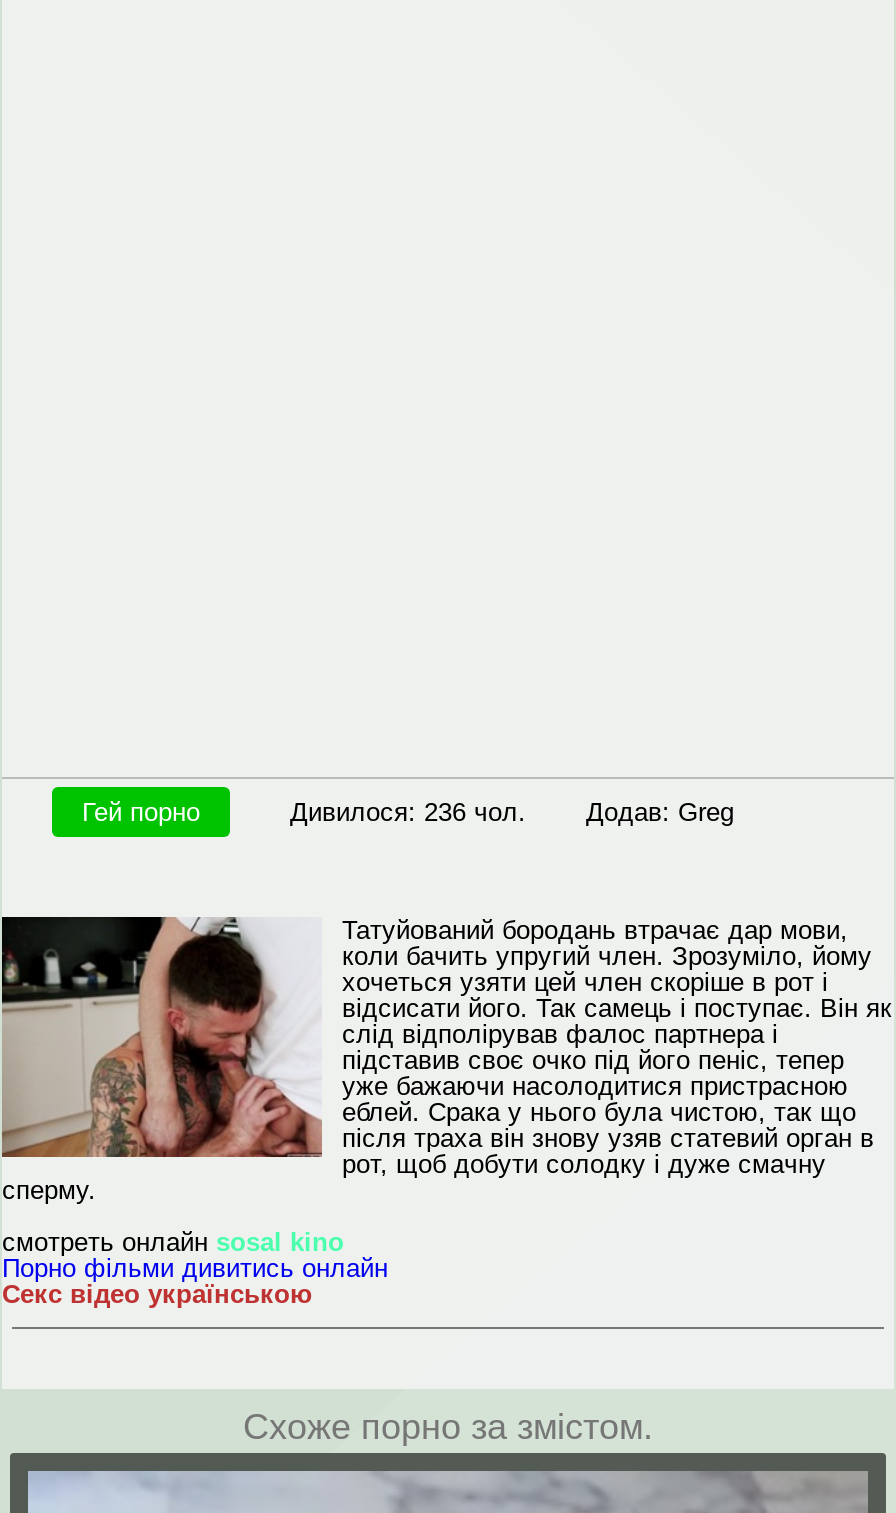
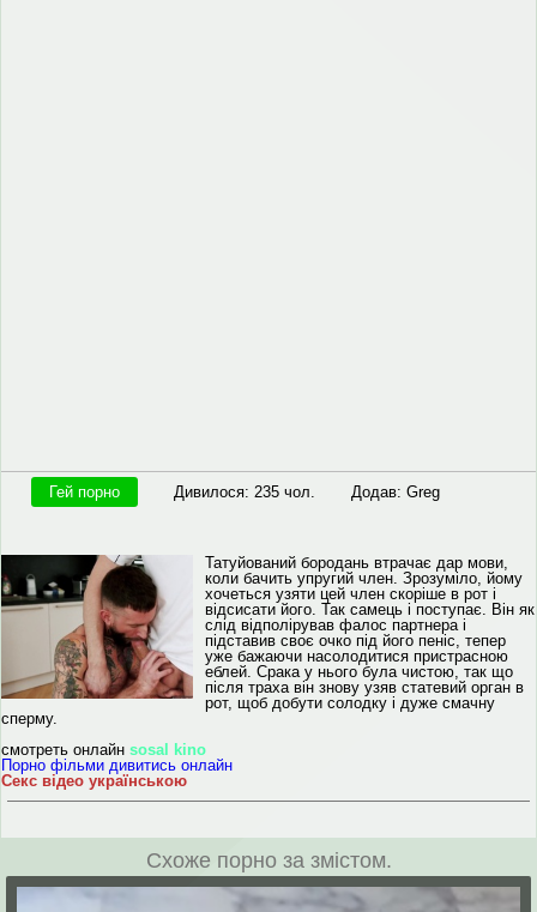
- Дивилося: 236 чол. Додав: Greg
+ Дивилося: 235 чол. Додав: Greg
